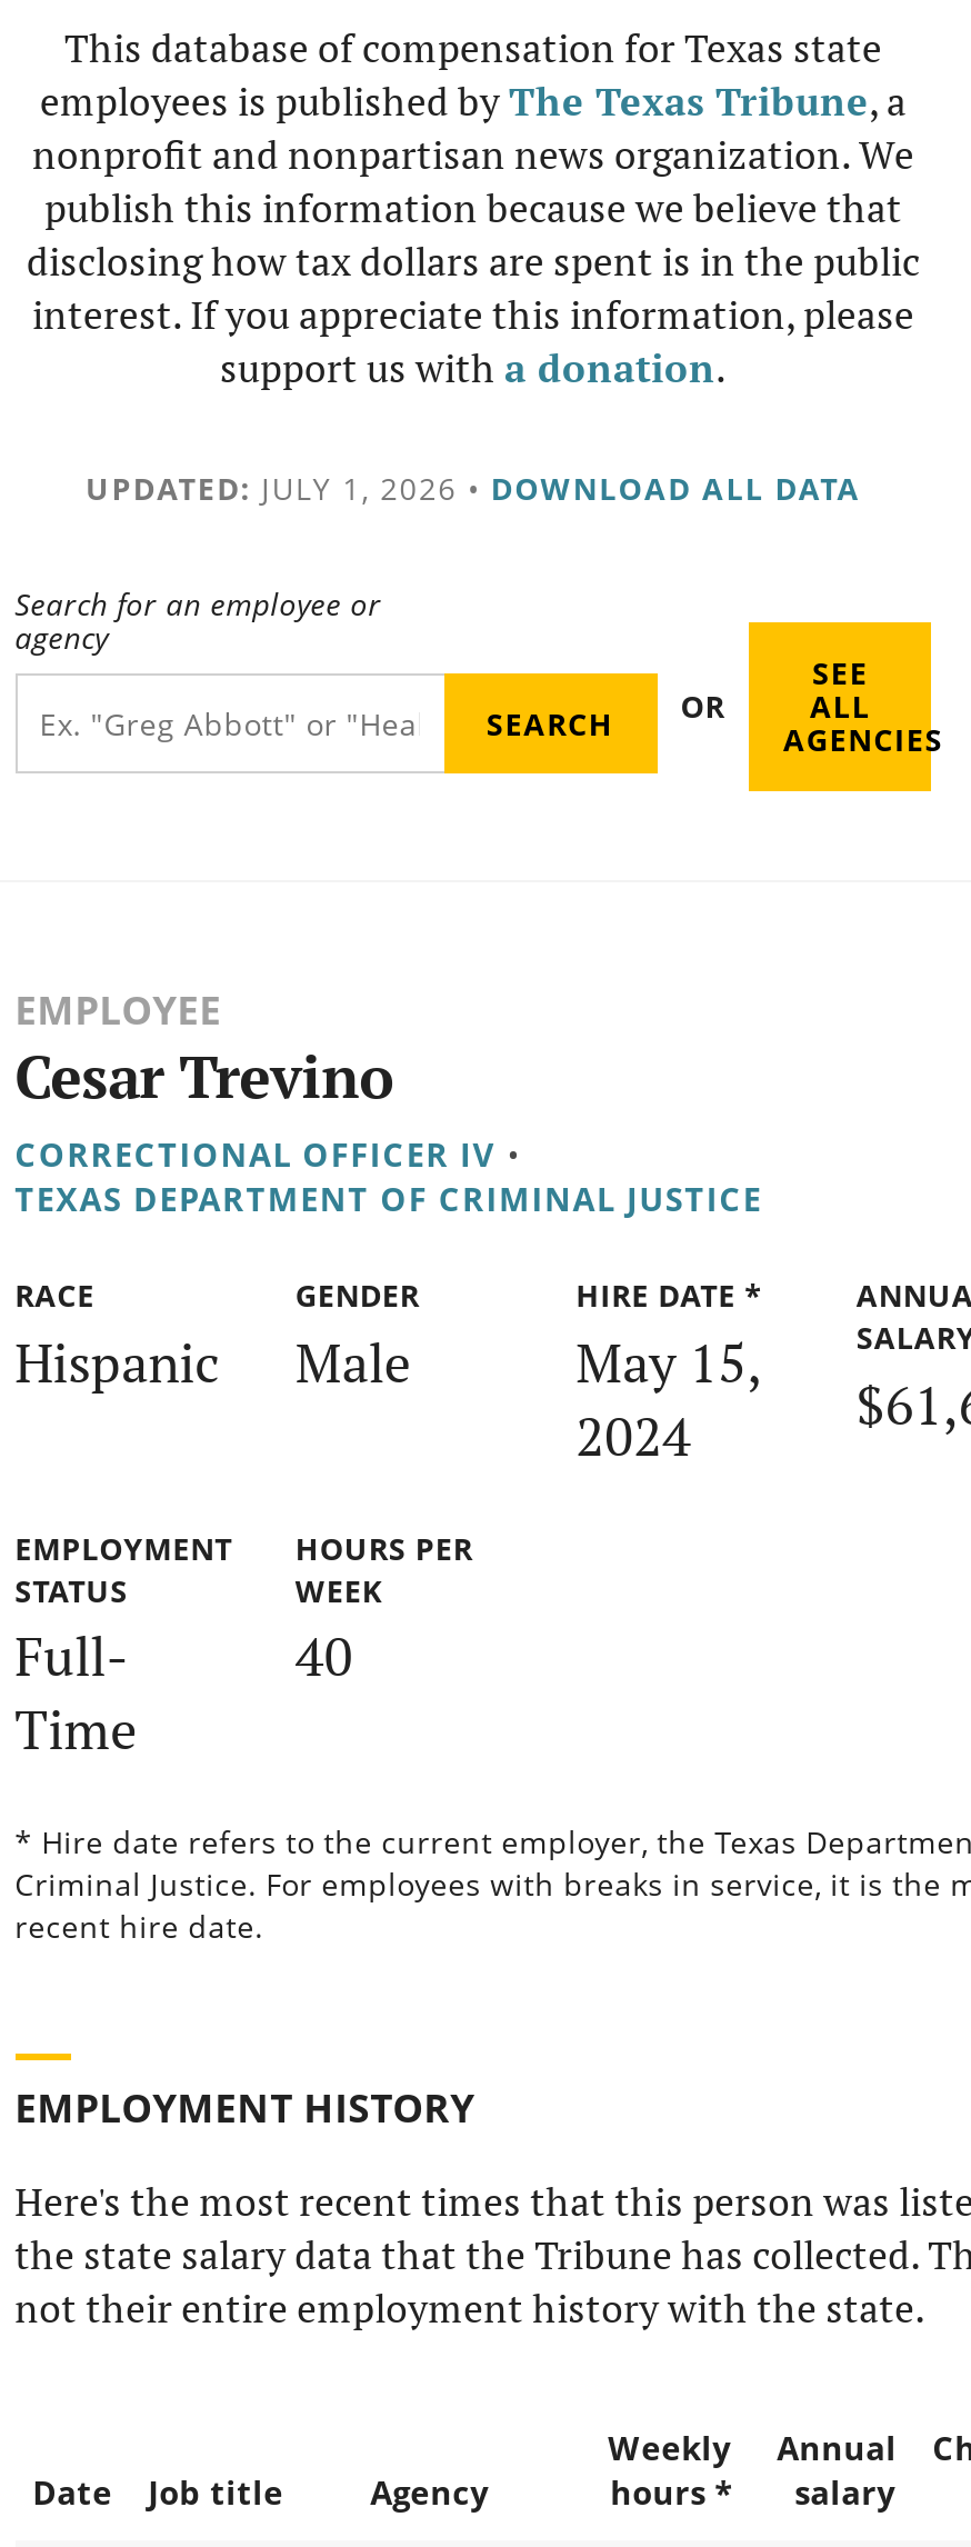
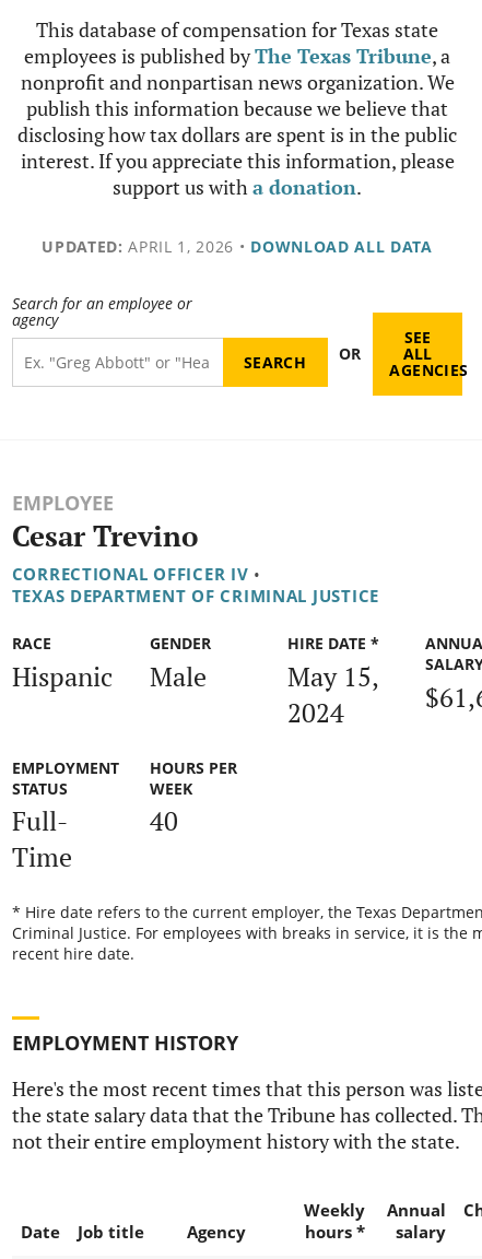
- UPDATED: JULY 1, 2026 • DOWNLOAD ALL DATA
+ UPDATED: APRIL 1, 2026 • DOWNLOAD ALL DATA
